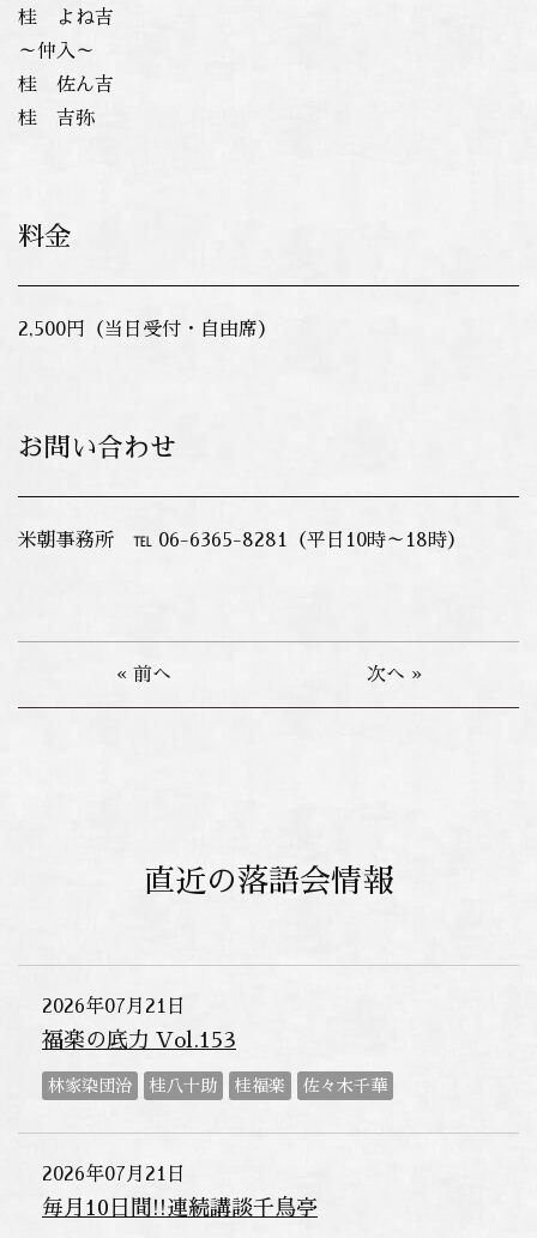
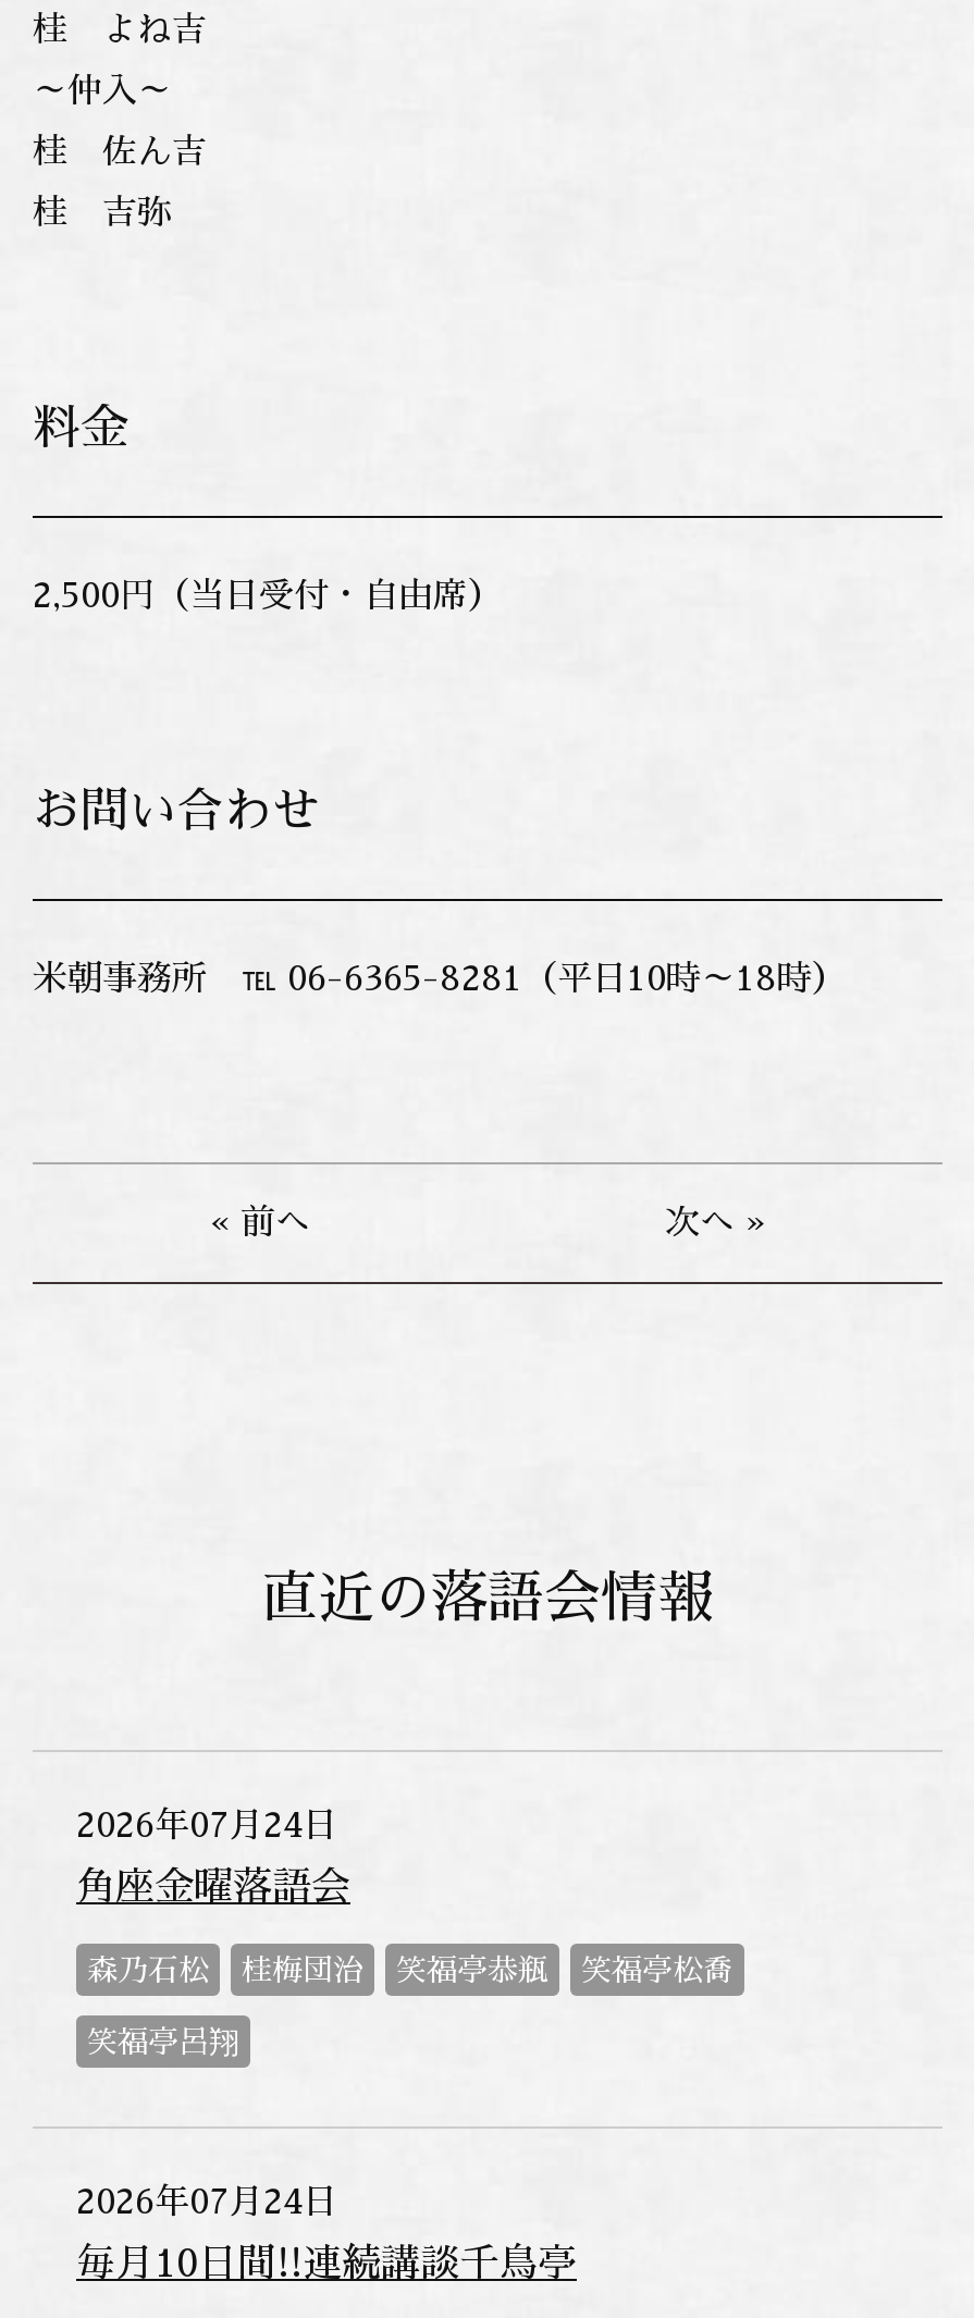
- 2026年07月21日
- 福楽の底力 Vol.153
- 林家染団治
- 桂八十助
- 桂福楽
- 佐々木千華
+ 2026年07月24日
+ 角座金曜落語会
+ 森乃石松
+ 桂梅団治
+ 笑福亭恭瓶
+ 笑福亭松喬
+ 笑福亭呂翔

- 2026年07月21日
+ 2026年07月24日
